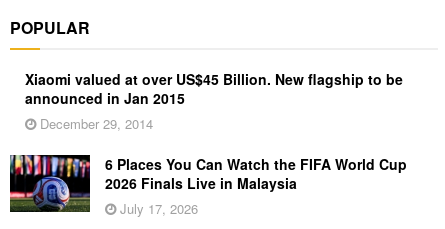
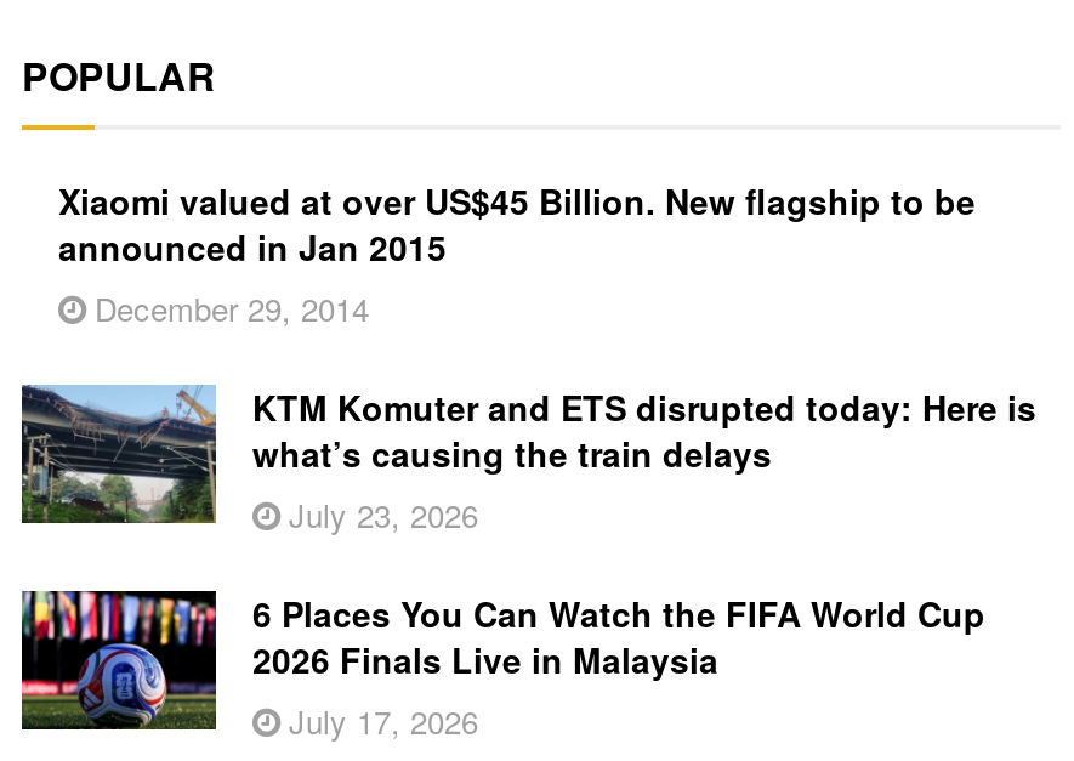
+ [image]
+ KTM Komuter and ETS disrupted today: Here is
+ what’s causing the train delays
+ July 23, 2026
